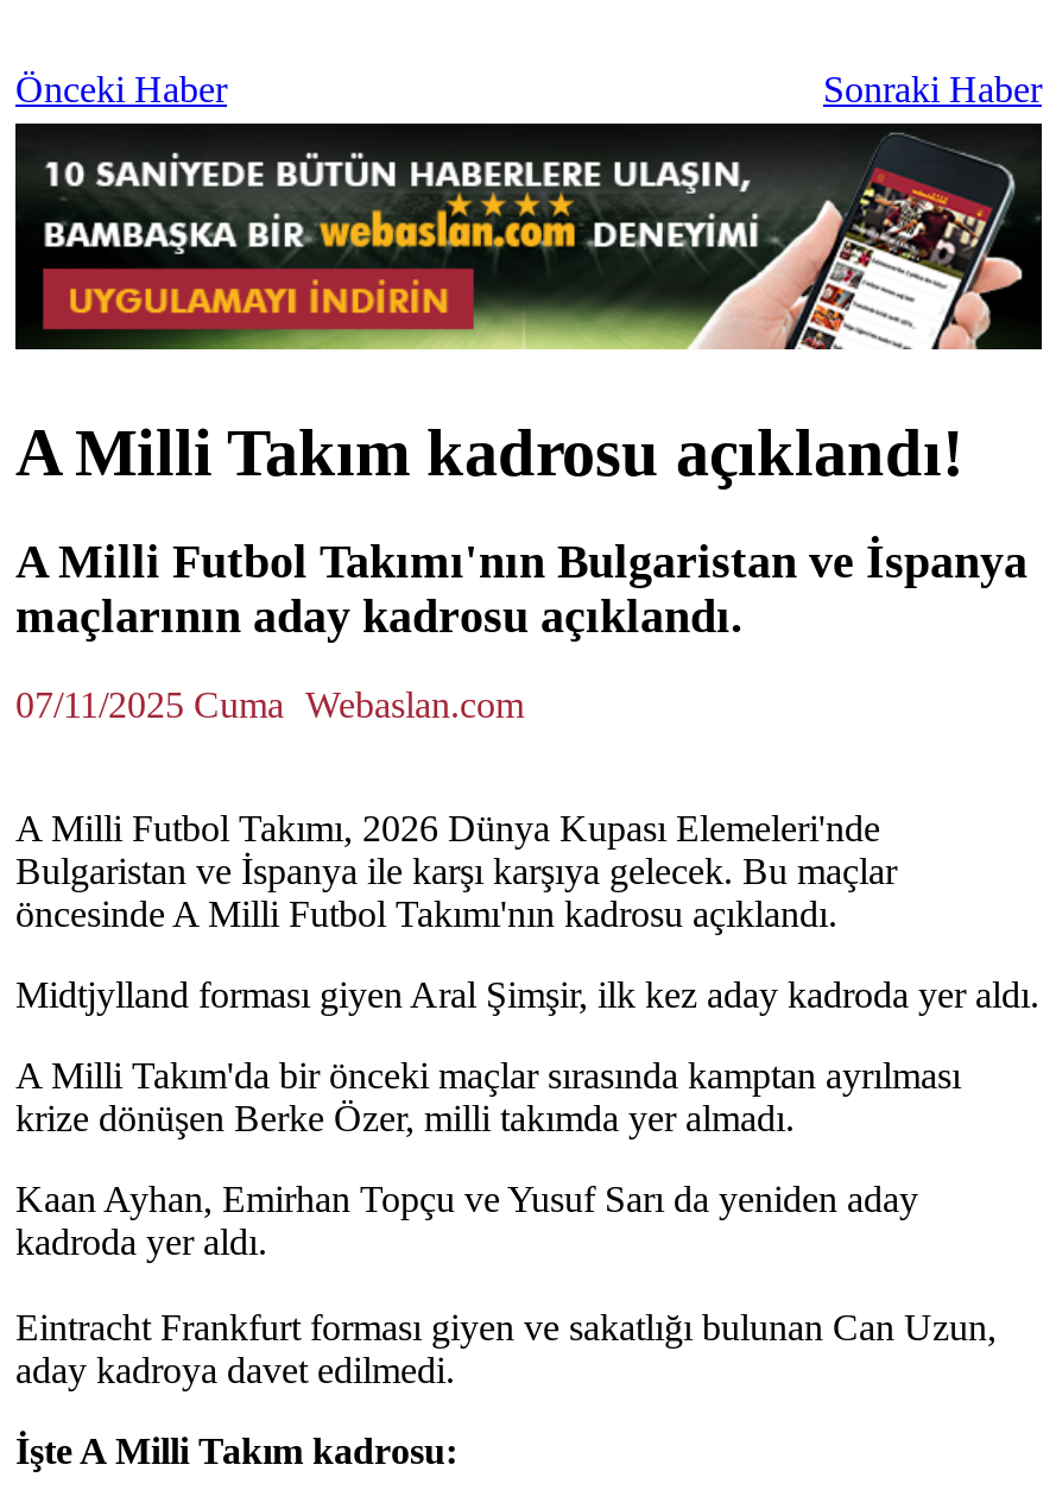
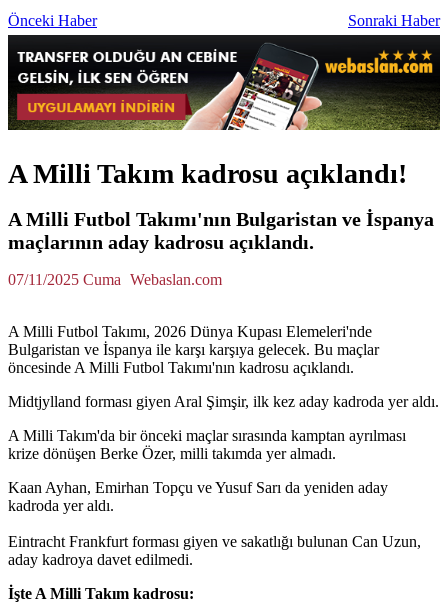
- [image]
+ [image]
